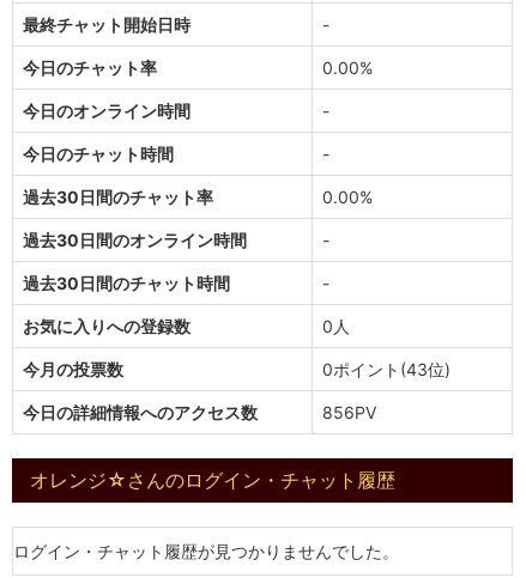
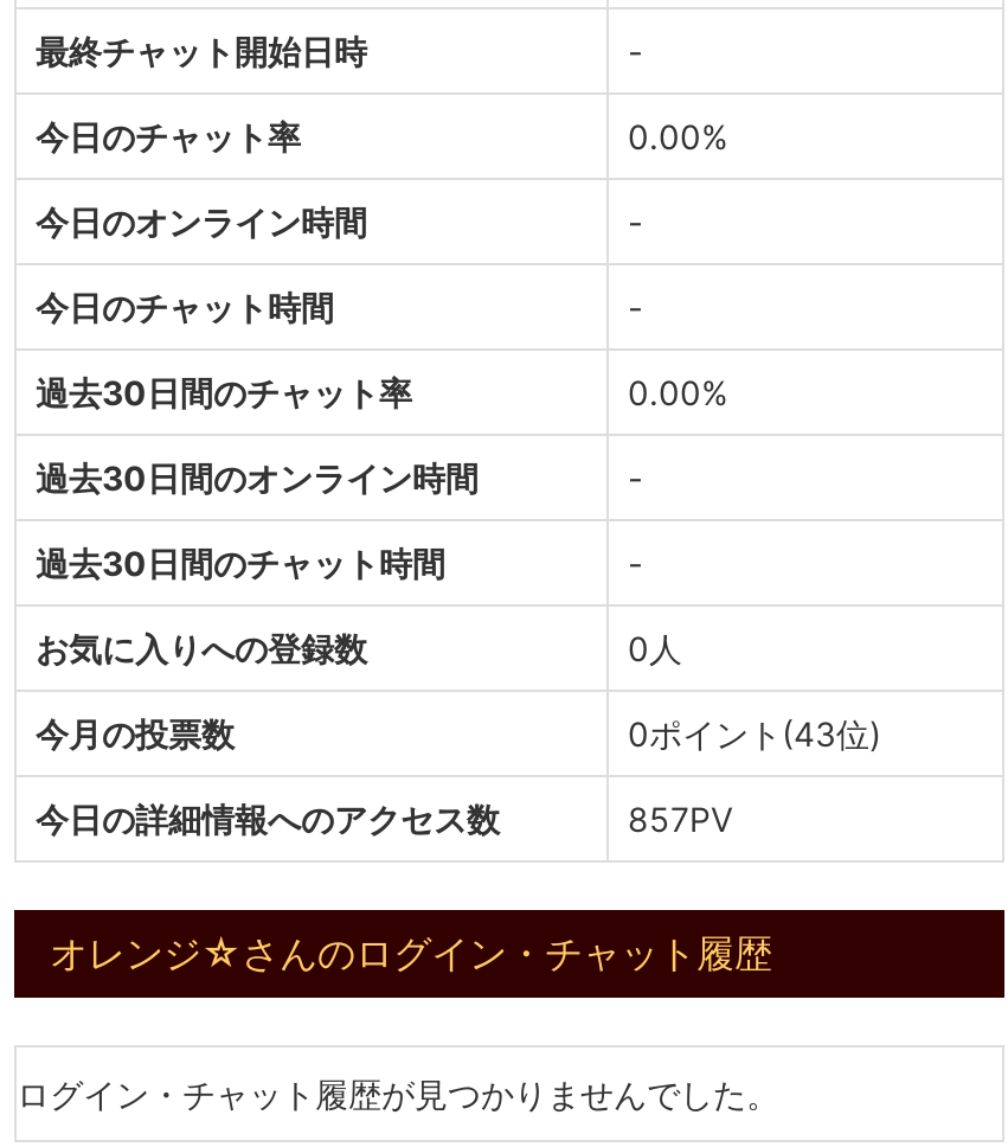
- 856PV
+ 857PV
